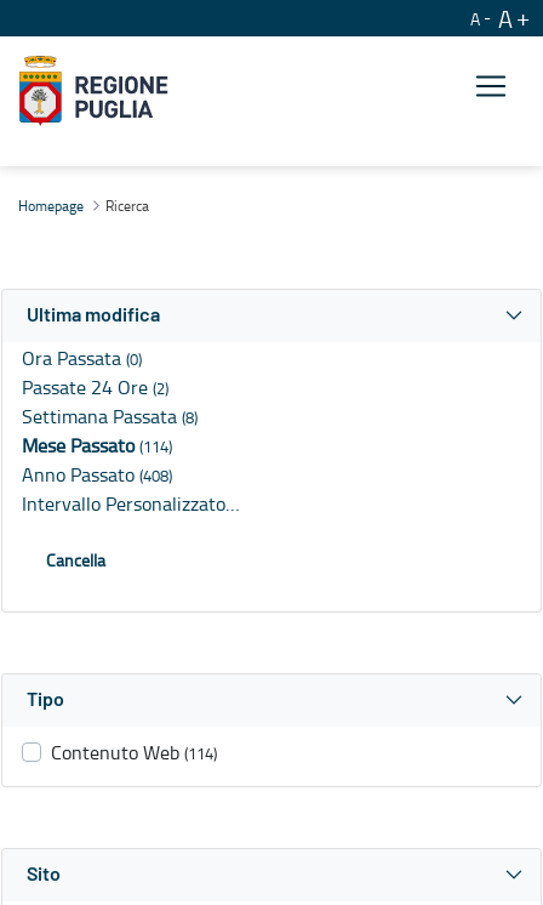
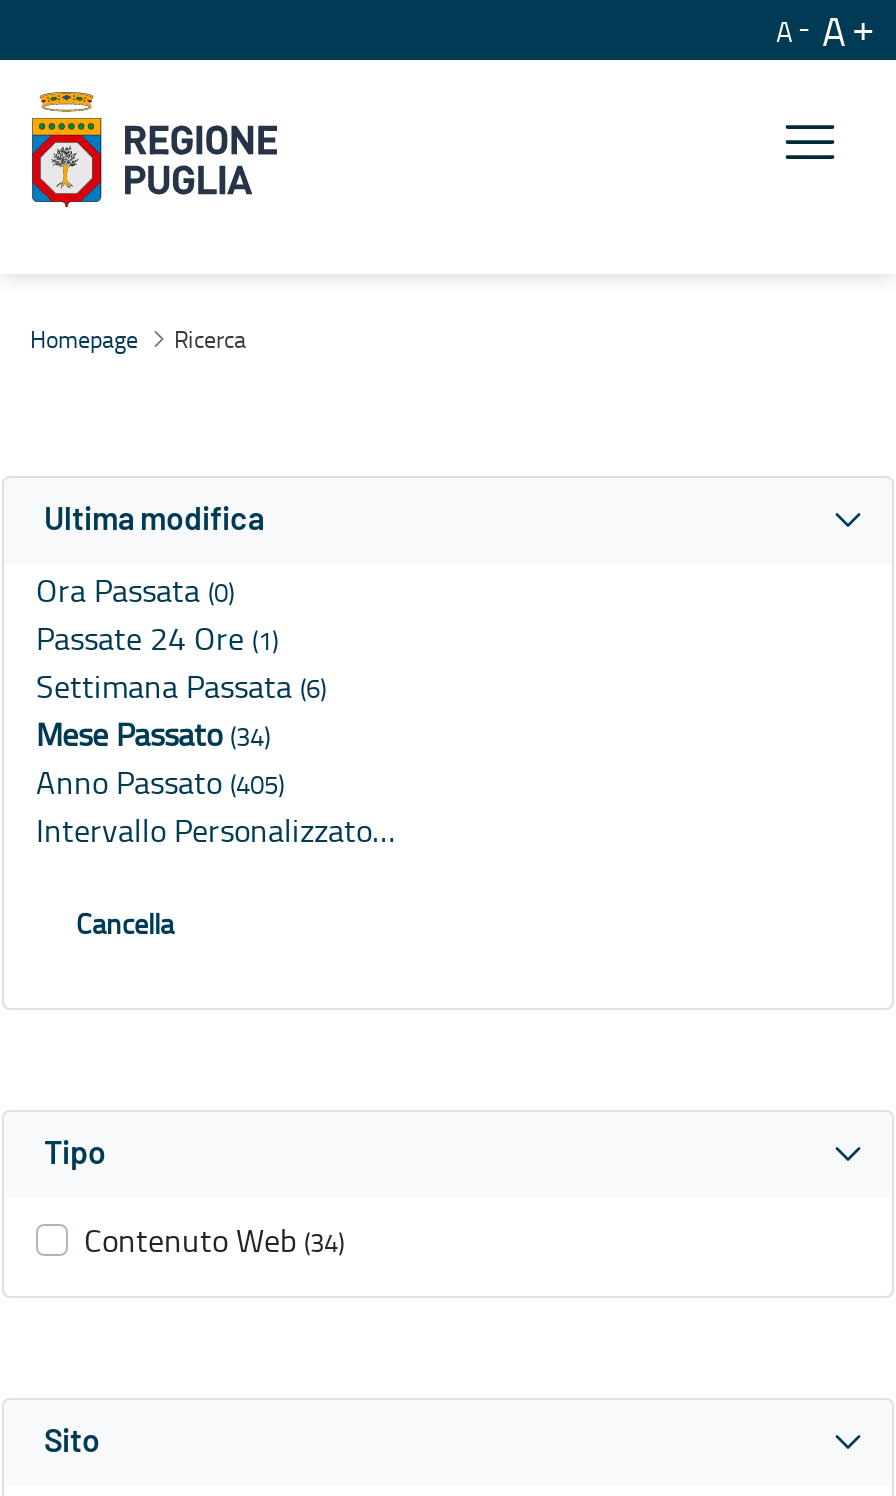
- Passate 24 Ore (2)
+ Passate 24 Ore (1)

- Settimana Passata (8)
+ Settimana Passata (6)

- Mese Passato (114)
+ Mese Passato (34)

- Anno Passato (408)
+ Anno Passato (405)

- Contenuto Web (114)
+ Contenuto Web (34)
